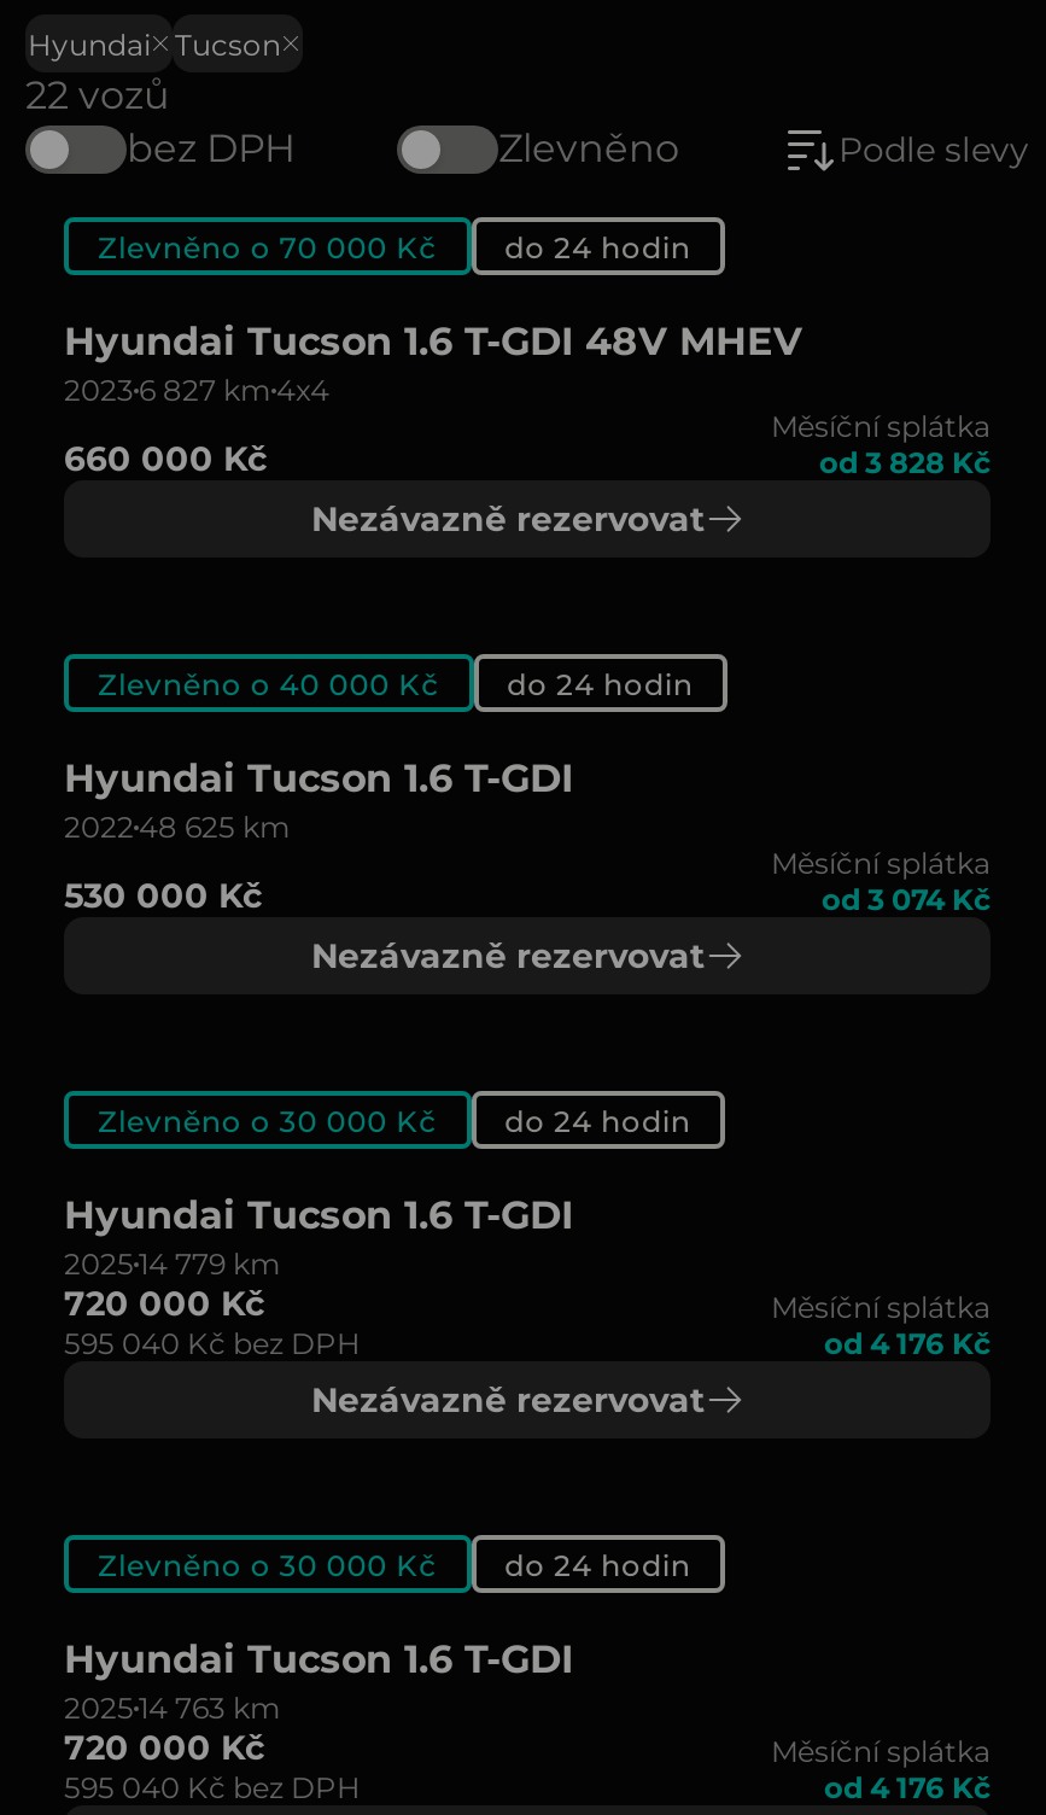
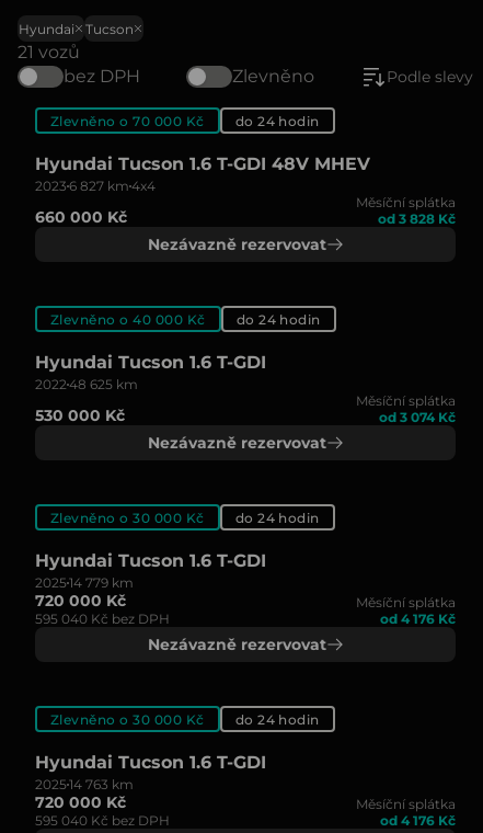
- 22 vozů
+ 21 vozů
